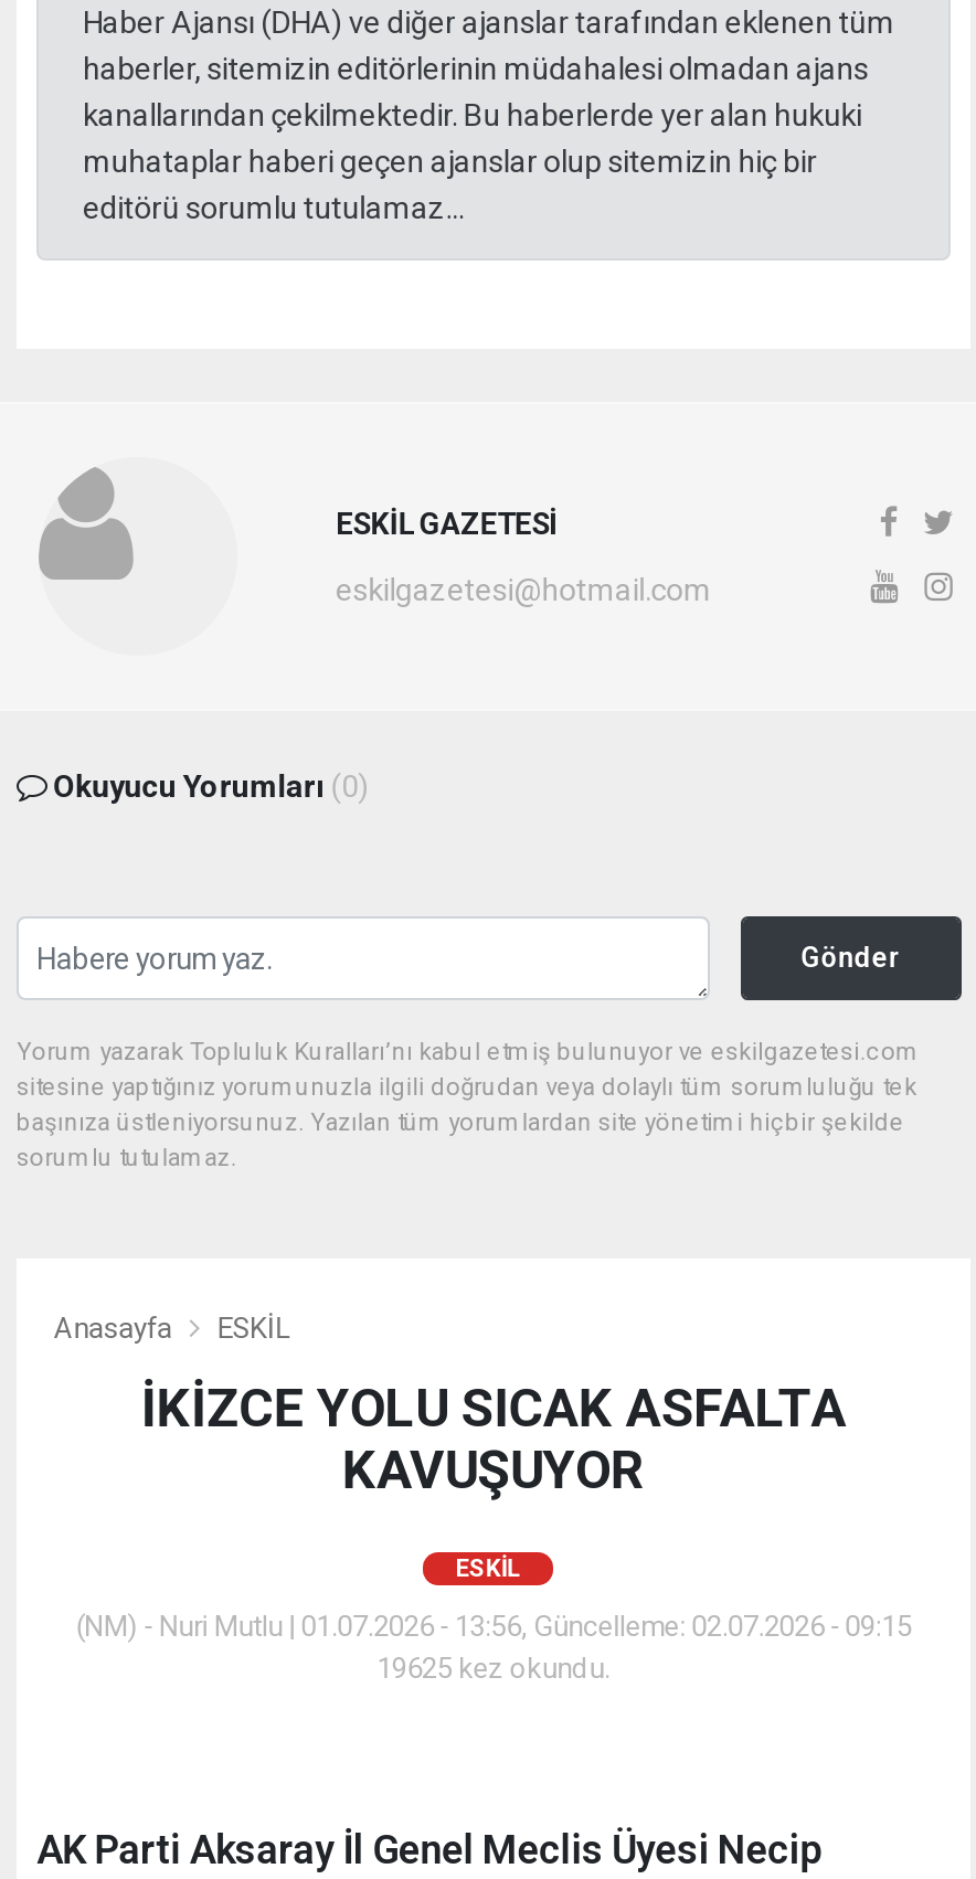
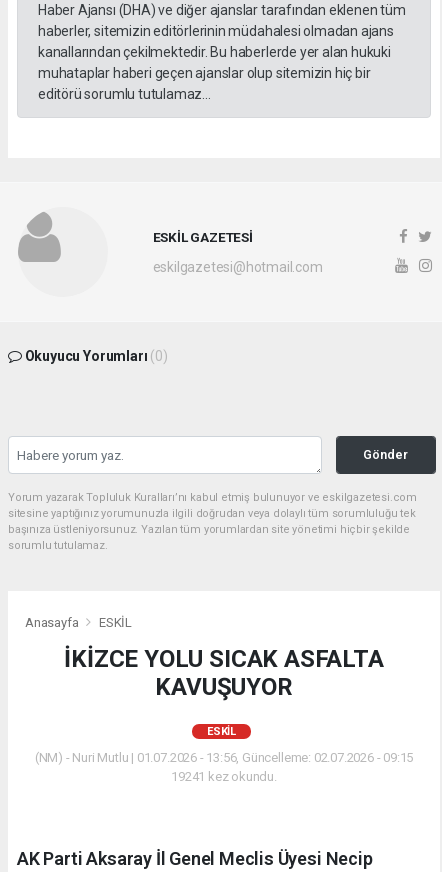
- 19625 kez okundu.
+ 19241 kez okundu.
